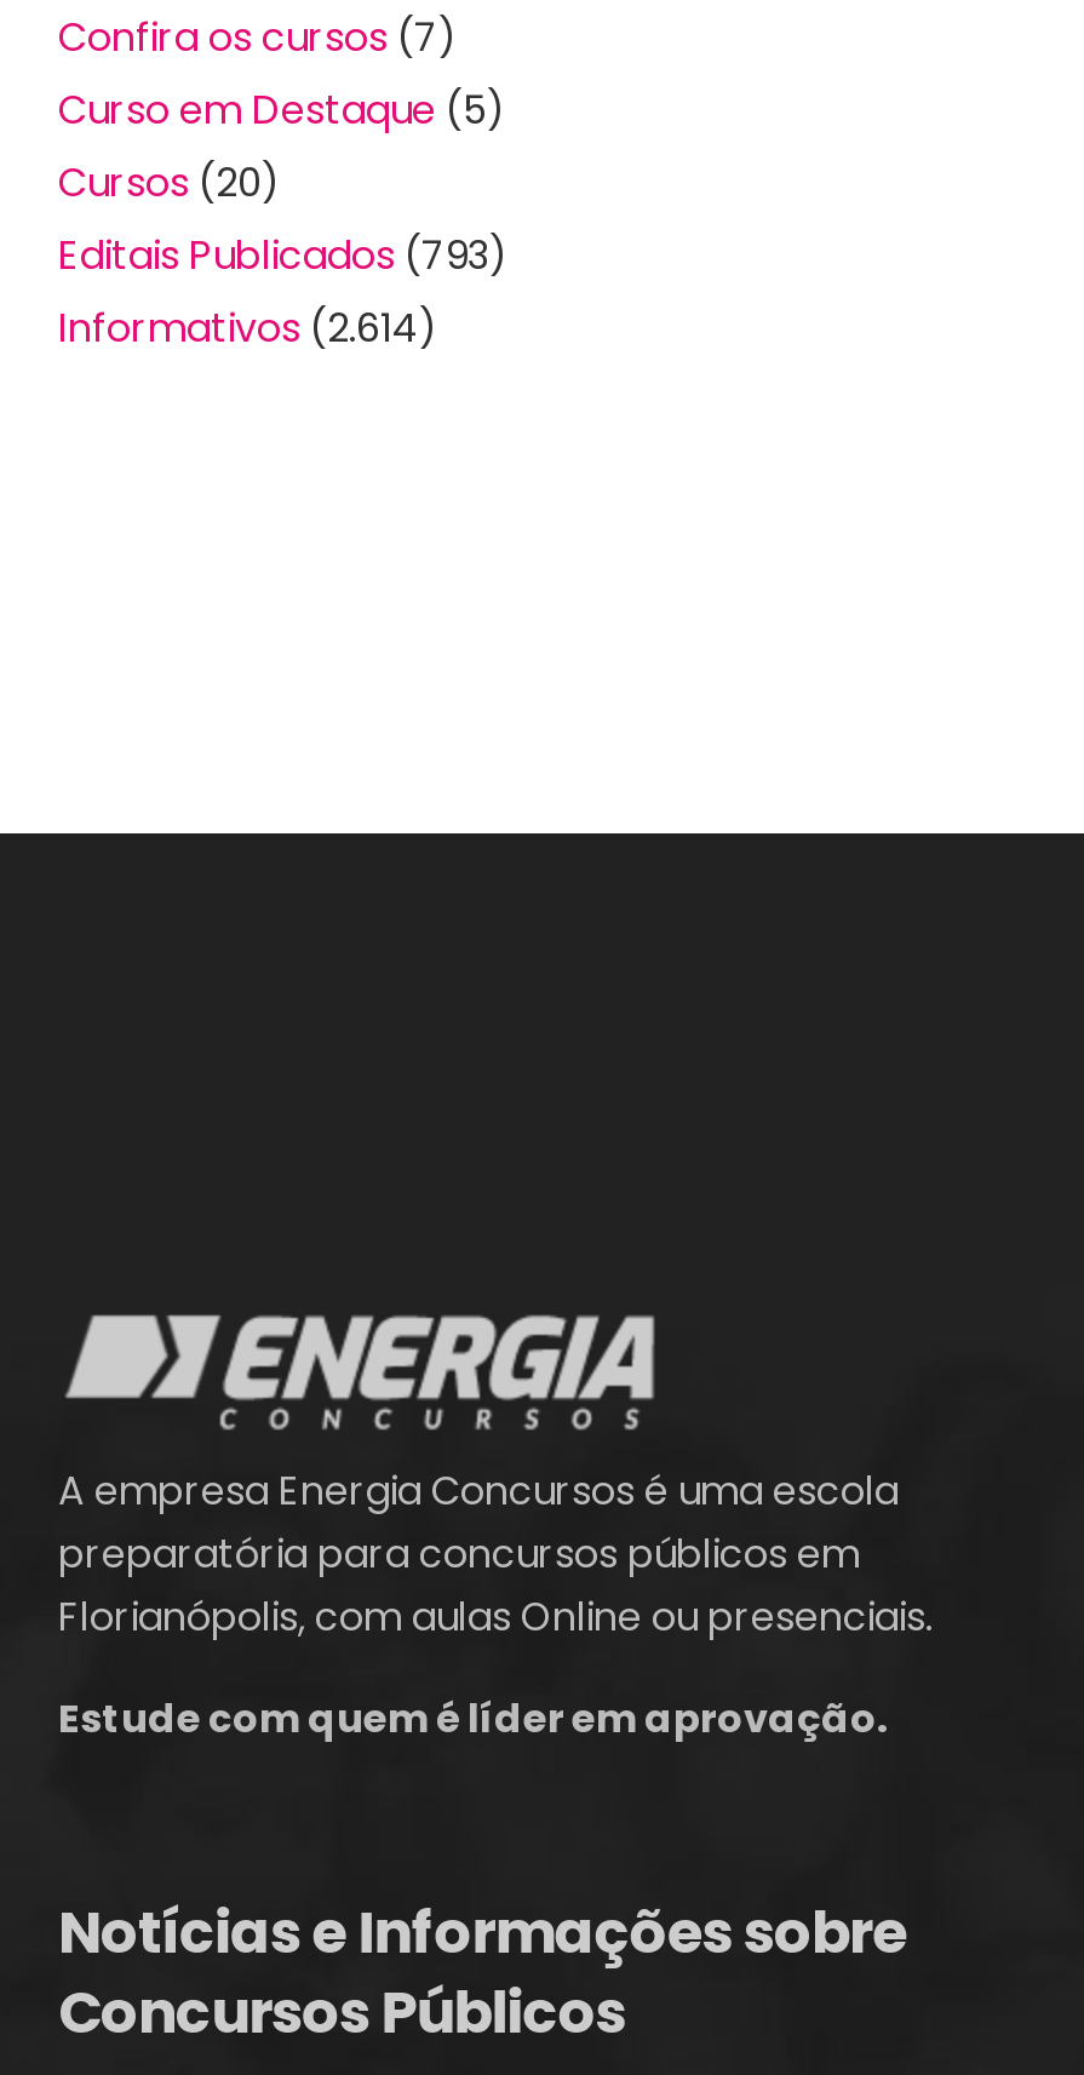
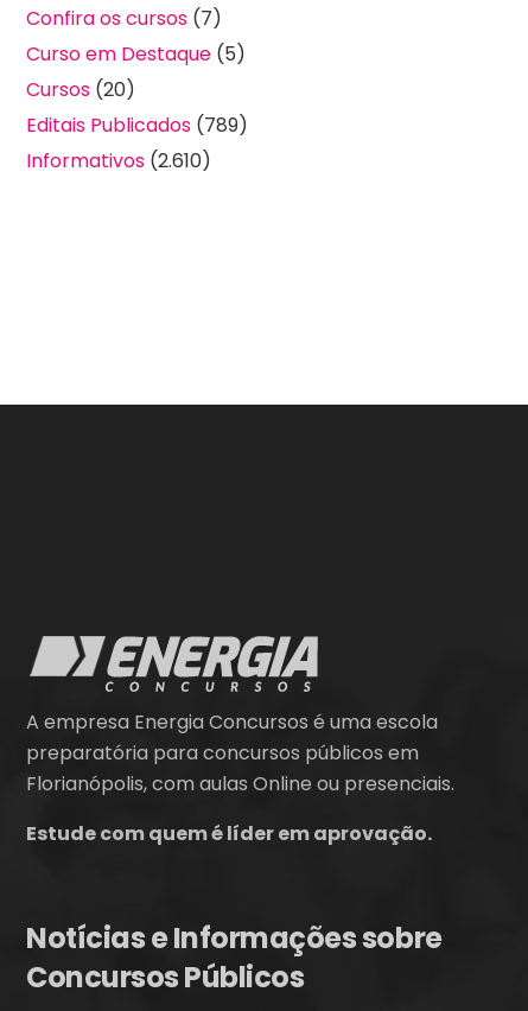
- Editais Publicados (793)
+ Editais Publicados (789)

- Informativos (2.614)
+ Informativos (2.610)
